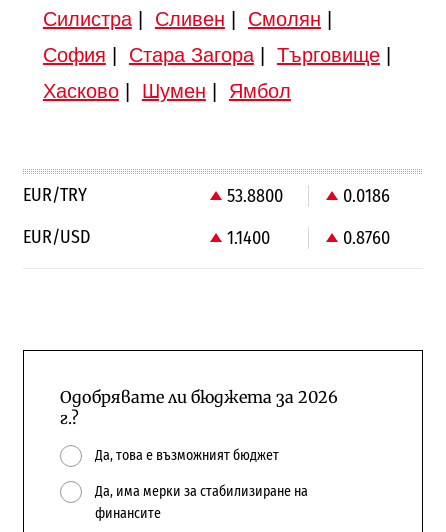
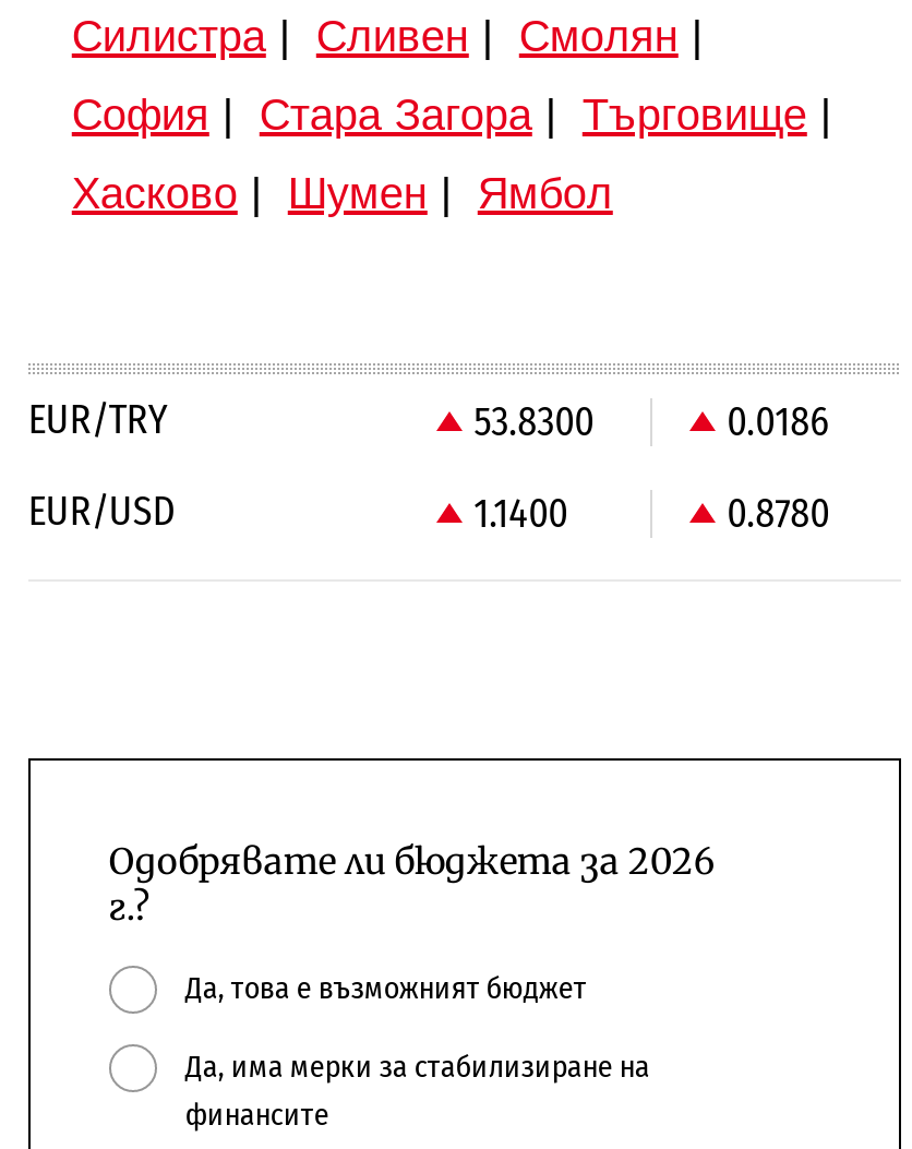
- 53.8800
+ 53.8300

- 0.8760
+ 0.8780
